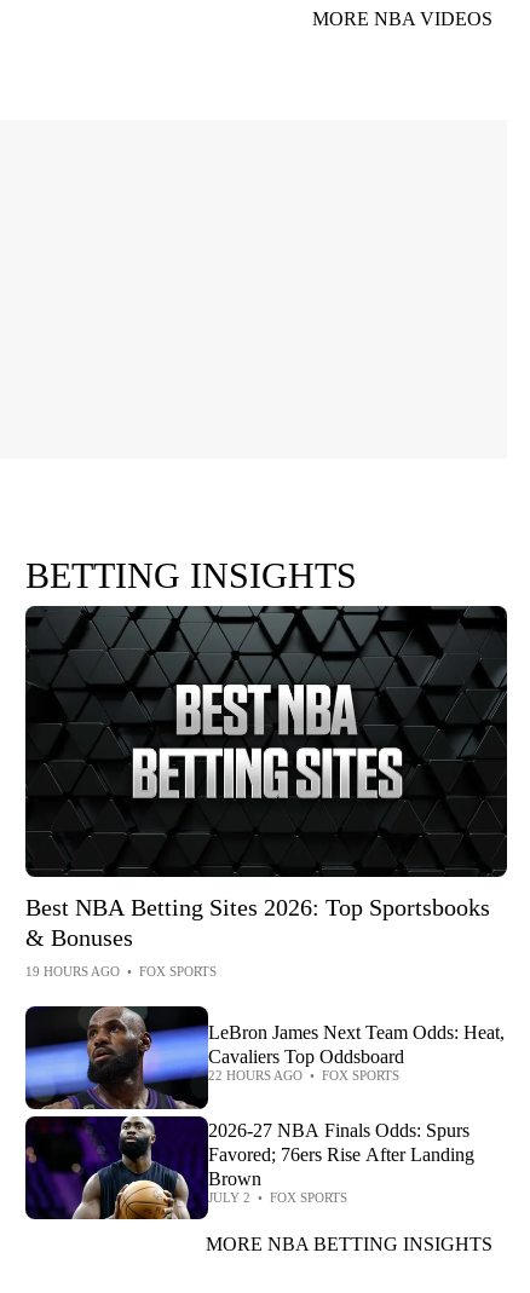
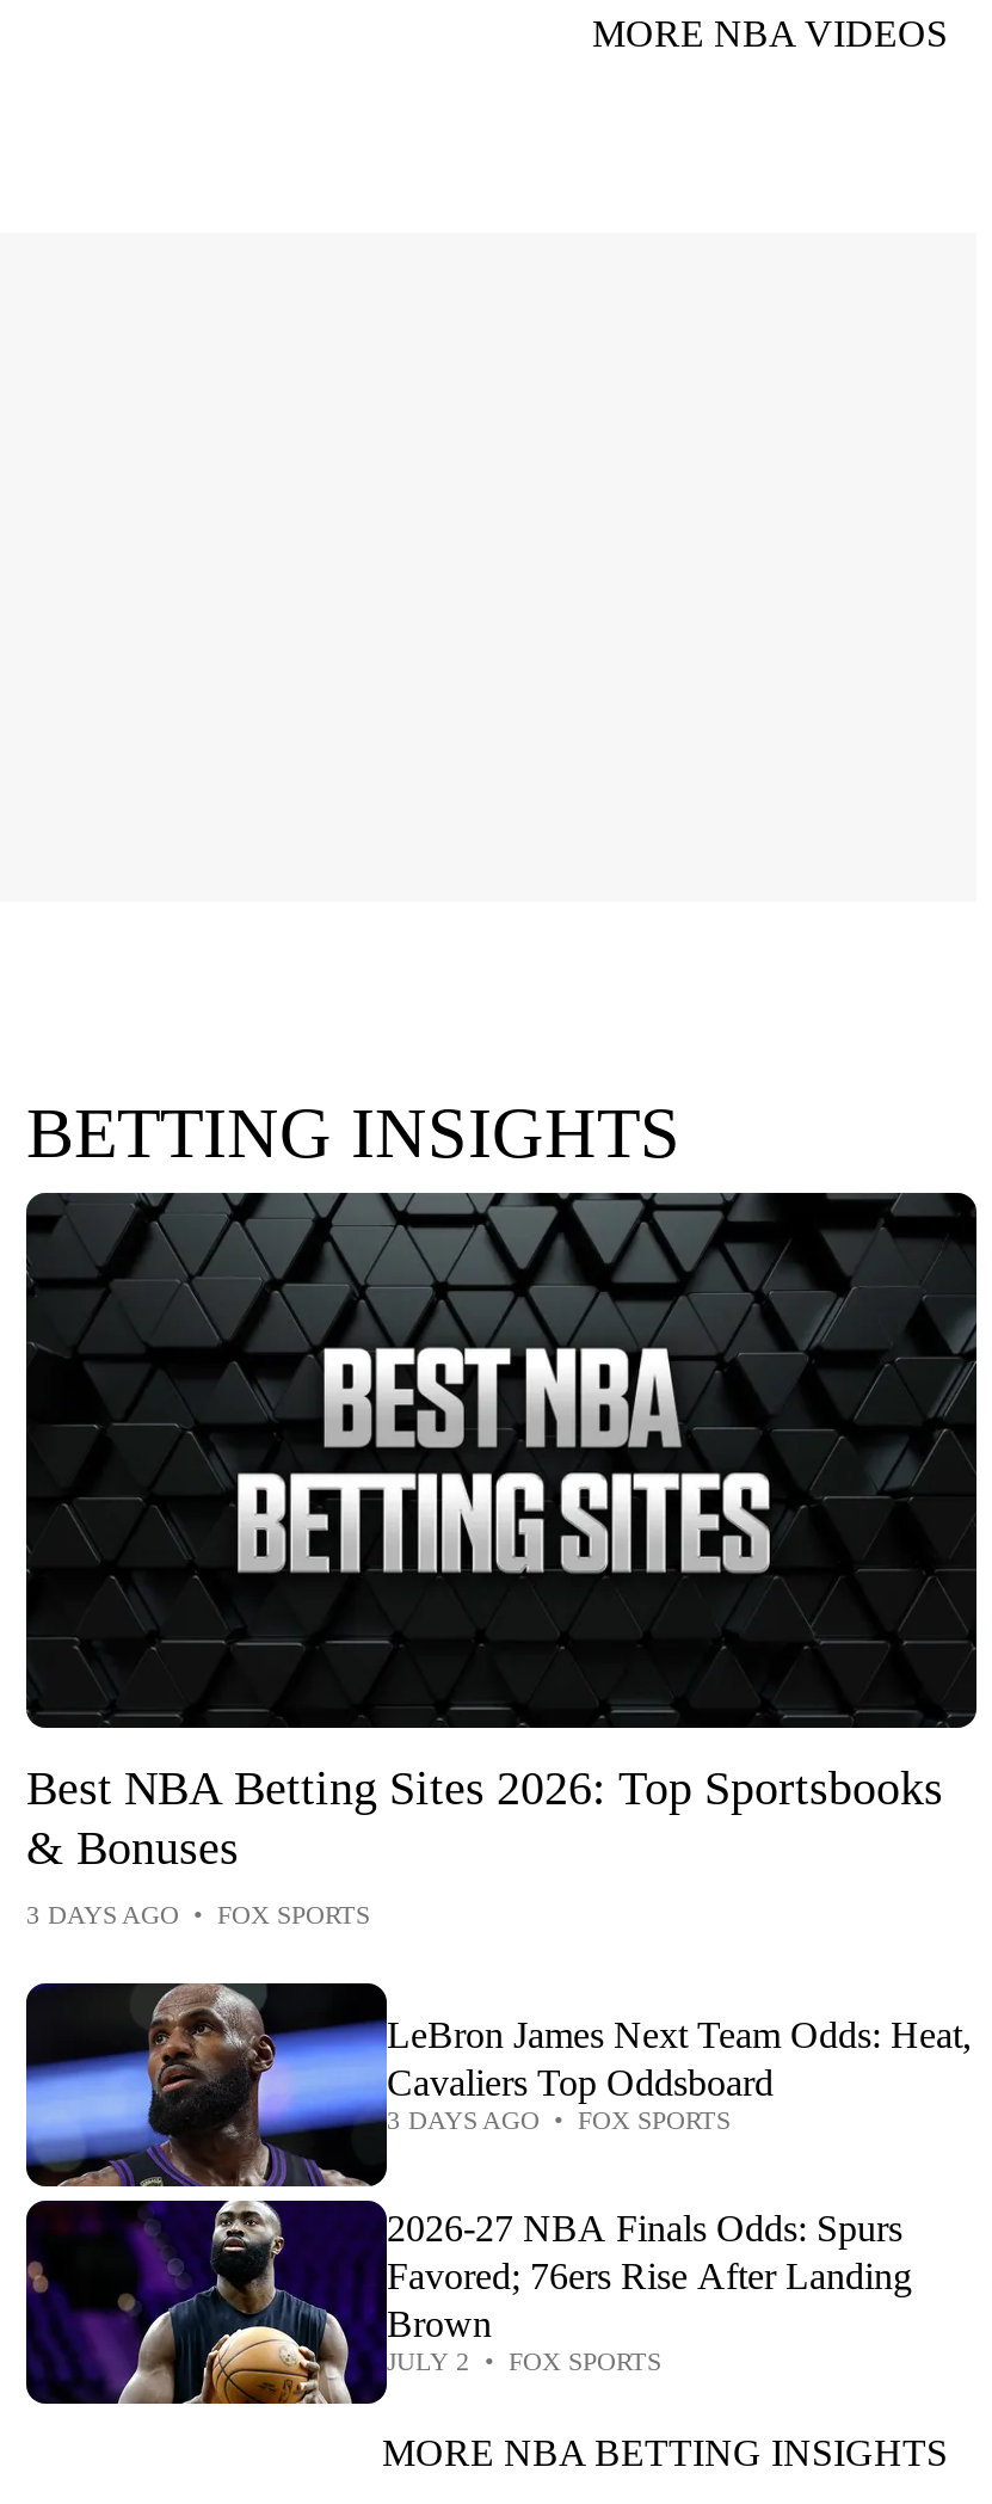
- 19 HOURS AGO • FOX SPORTS
+ 3 DAYS AGO • FOX SPORTS

- 22 HOURS AGO • FOX SPORTS
+ 3 DAYS AGO • FOX SPORTS
